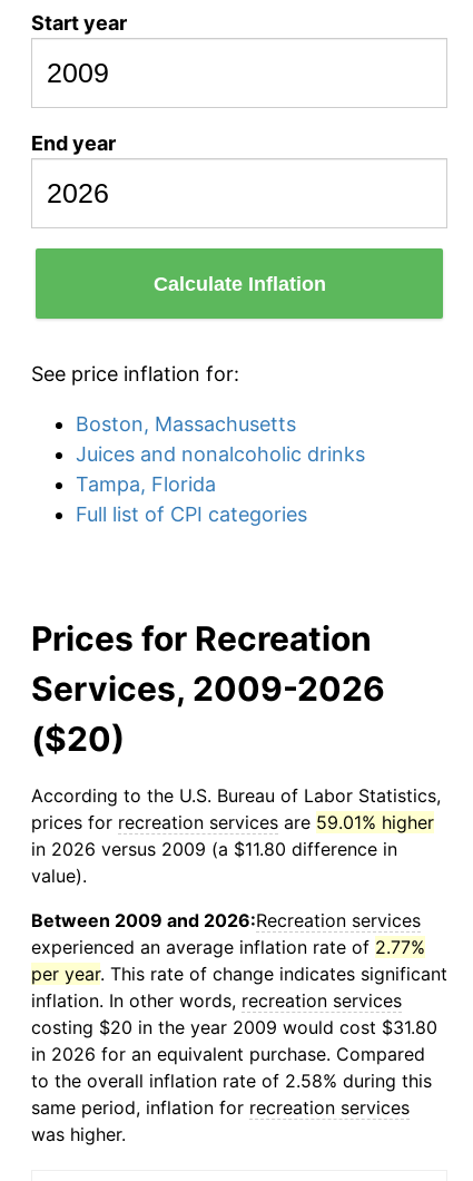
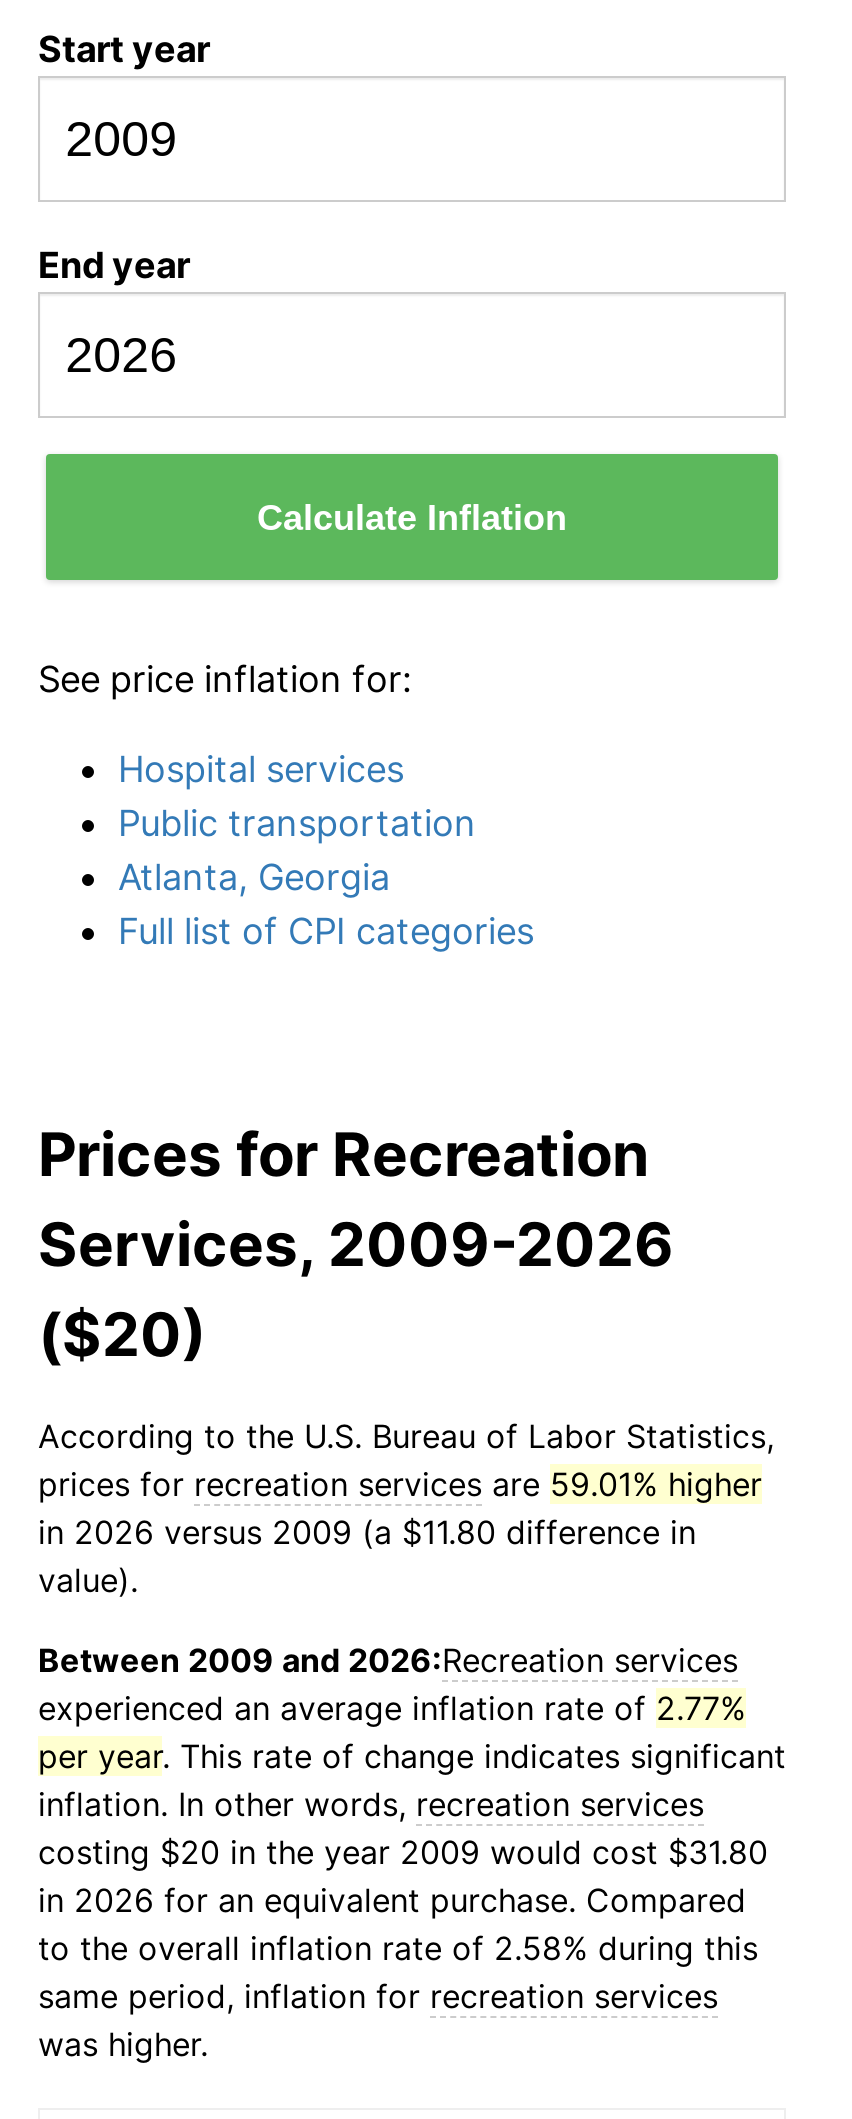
- Boston, Massachusetts
- Juices and nonalcoholic drinks
- Tampa, Florida
+ Hospital services
+ Public transportation
+ Atlanta, Georgia
